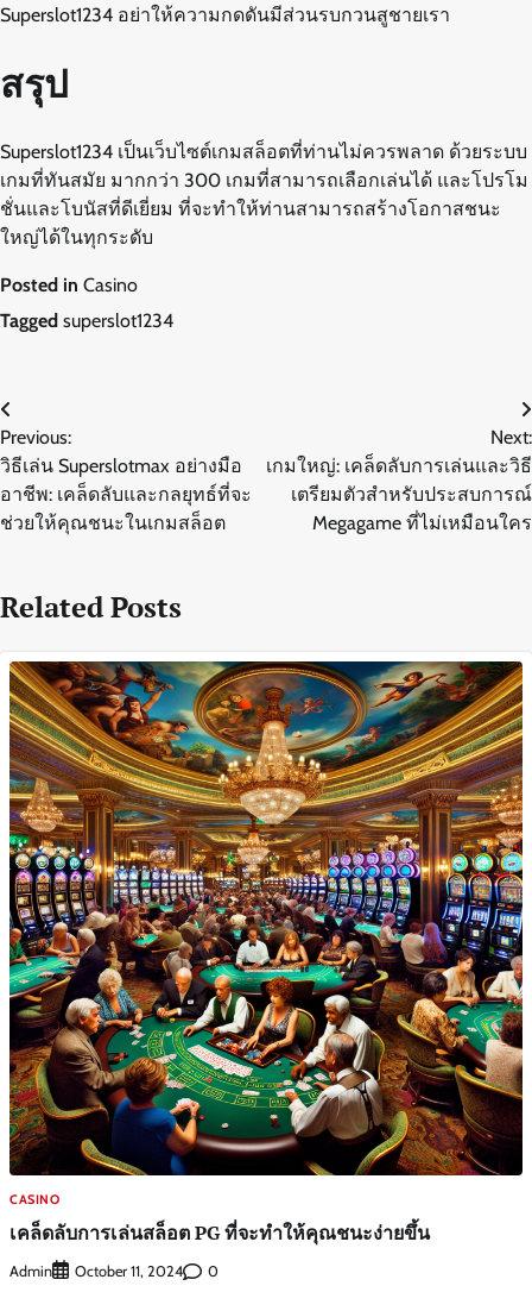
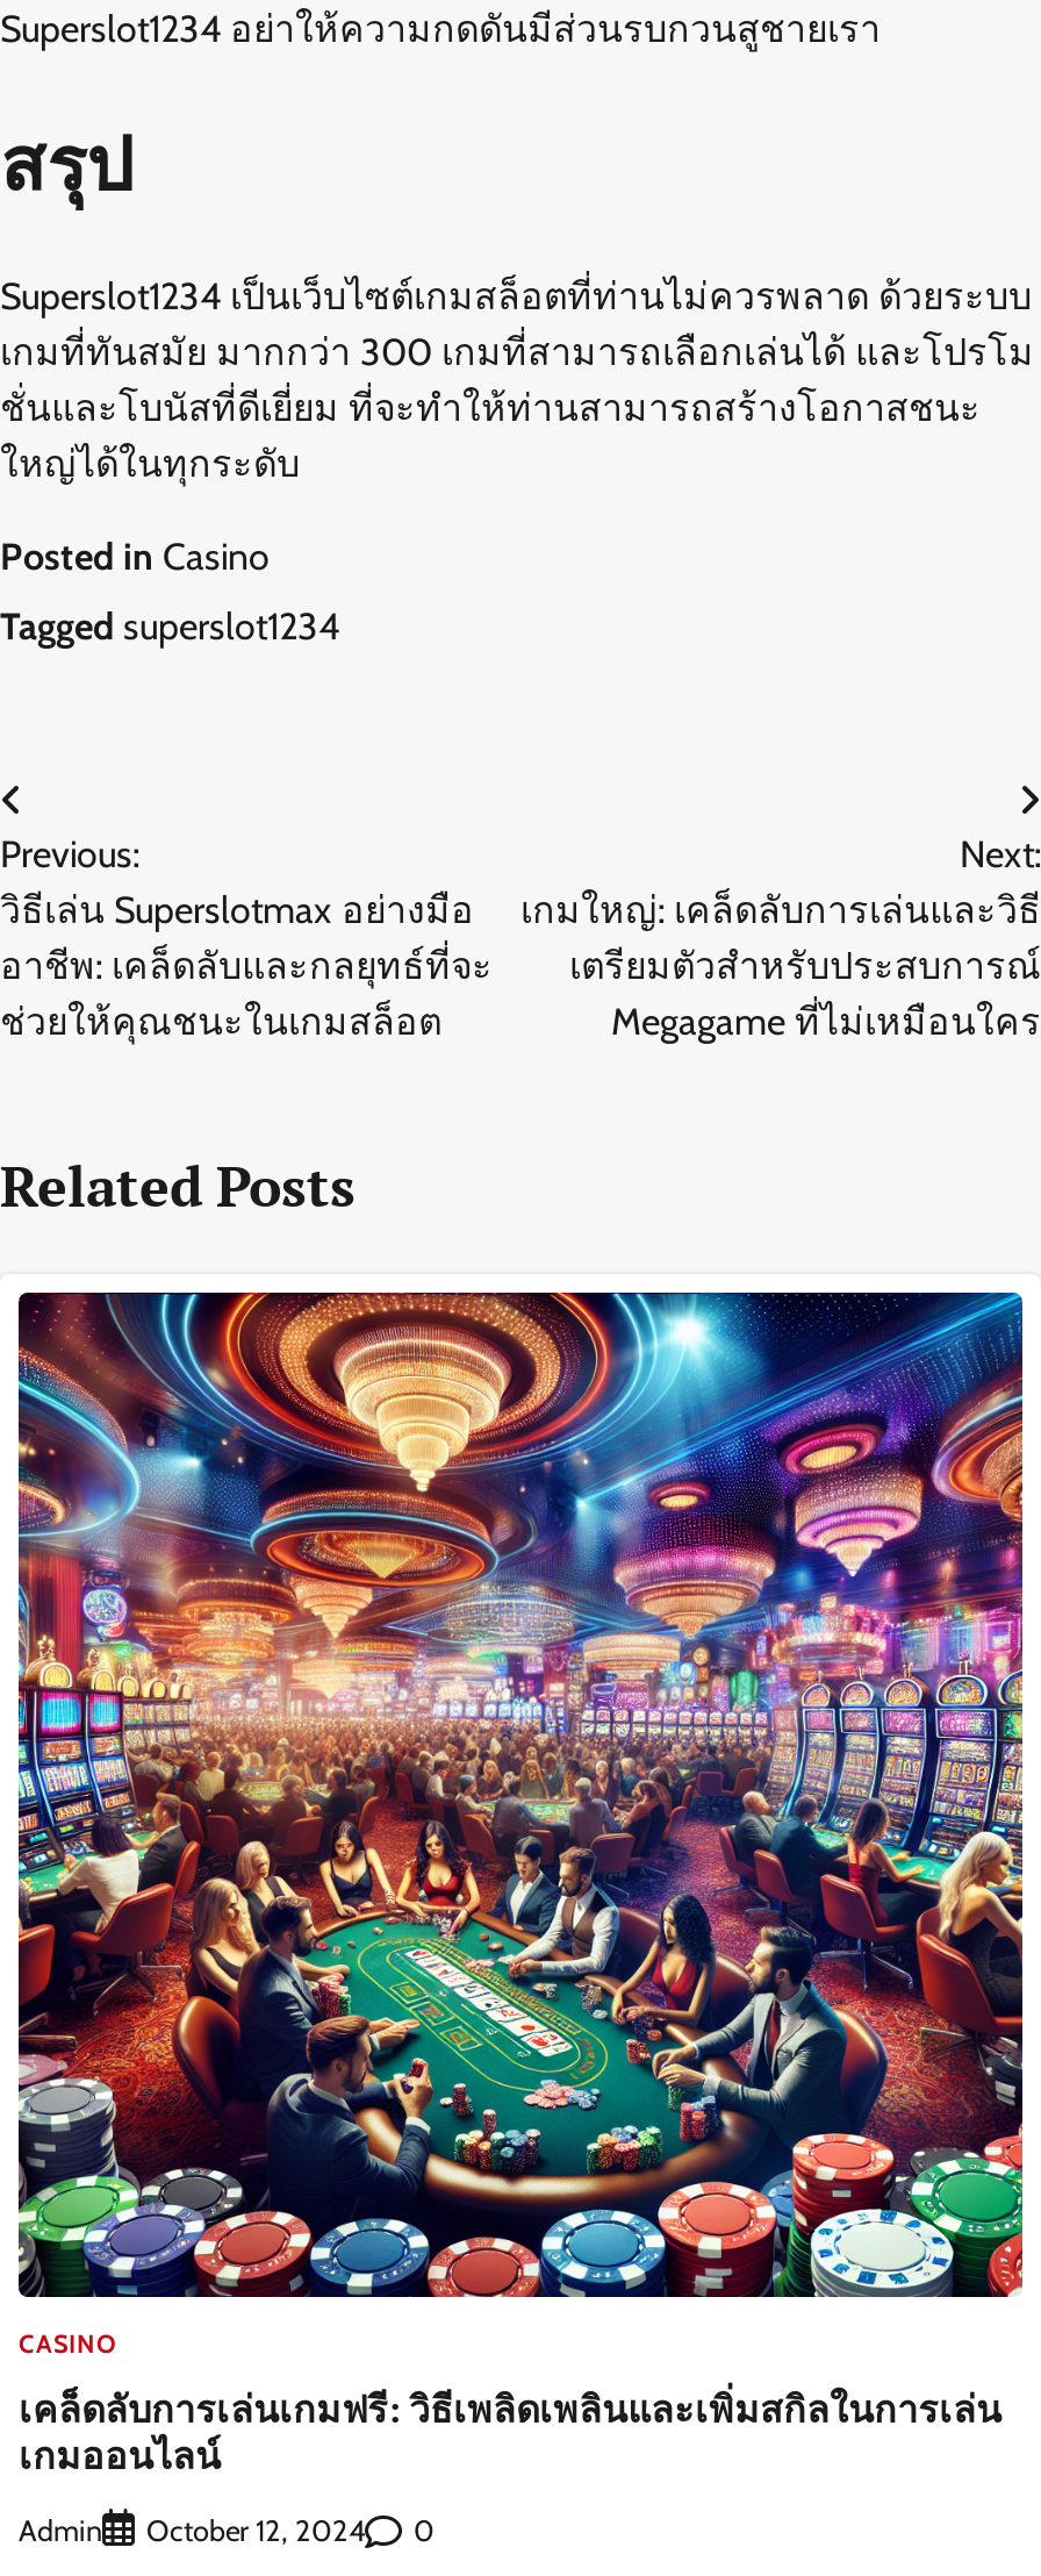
- [image]
- เคล็ดลับการเล่นสล็อต PG ที่จะทำให้คุณชนะง่ายขึ้น
+ [image]
+ เคล็ดลับการเล่นเกมฟรี: วิธีเพลิดเพลินและเพิ่มสกิลในการเล่น
+ เกมออนไลน์

- October 11, 2024
+ October 12, 2024
